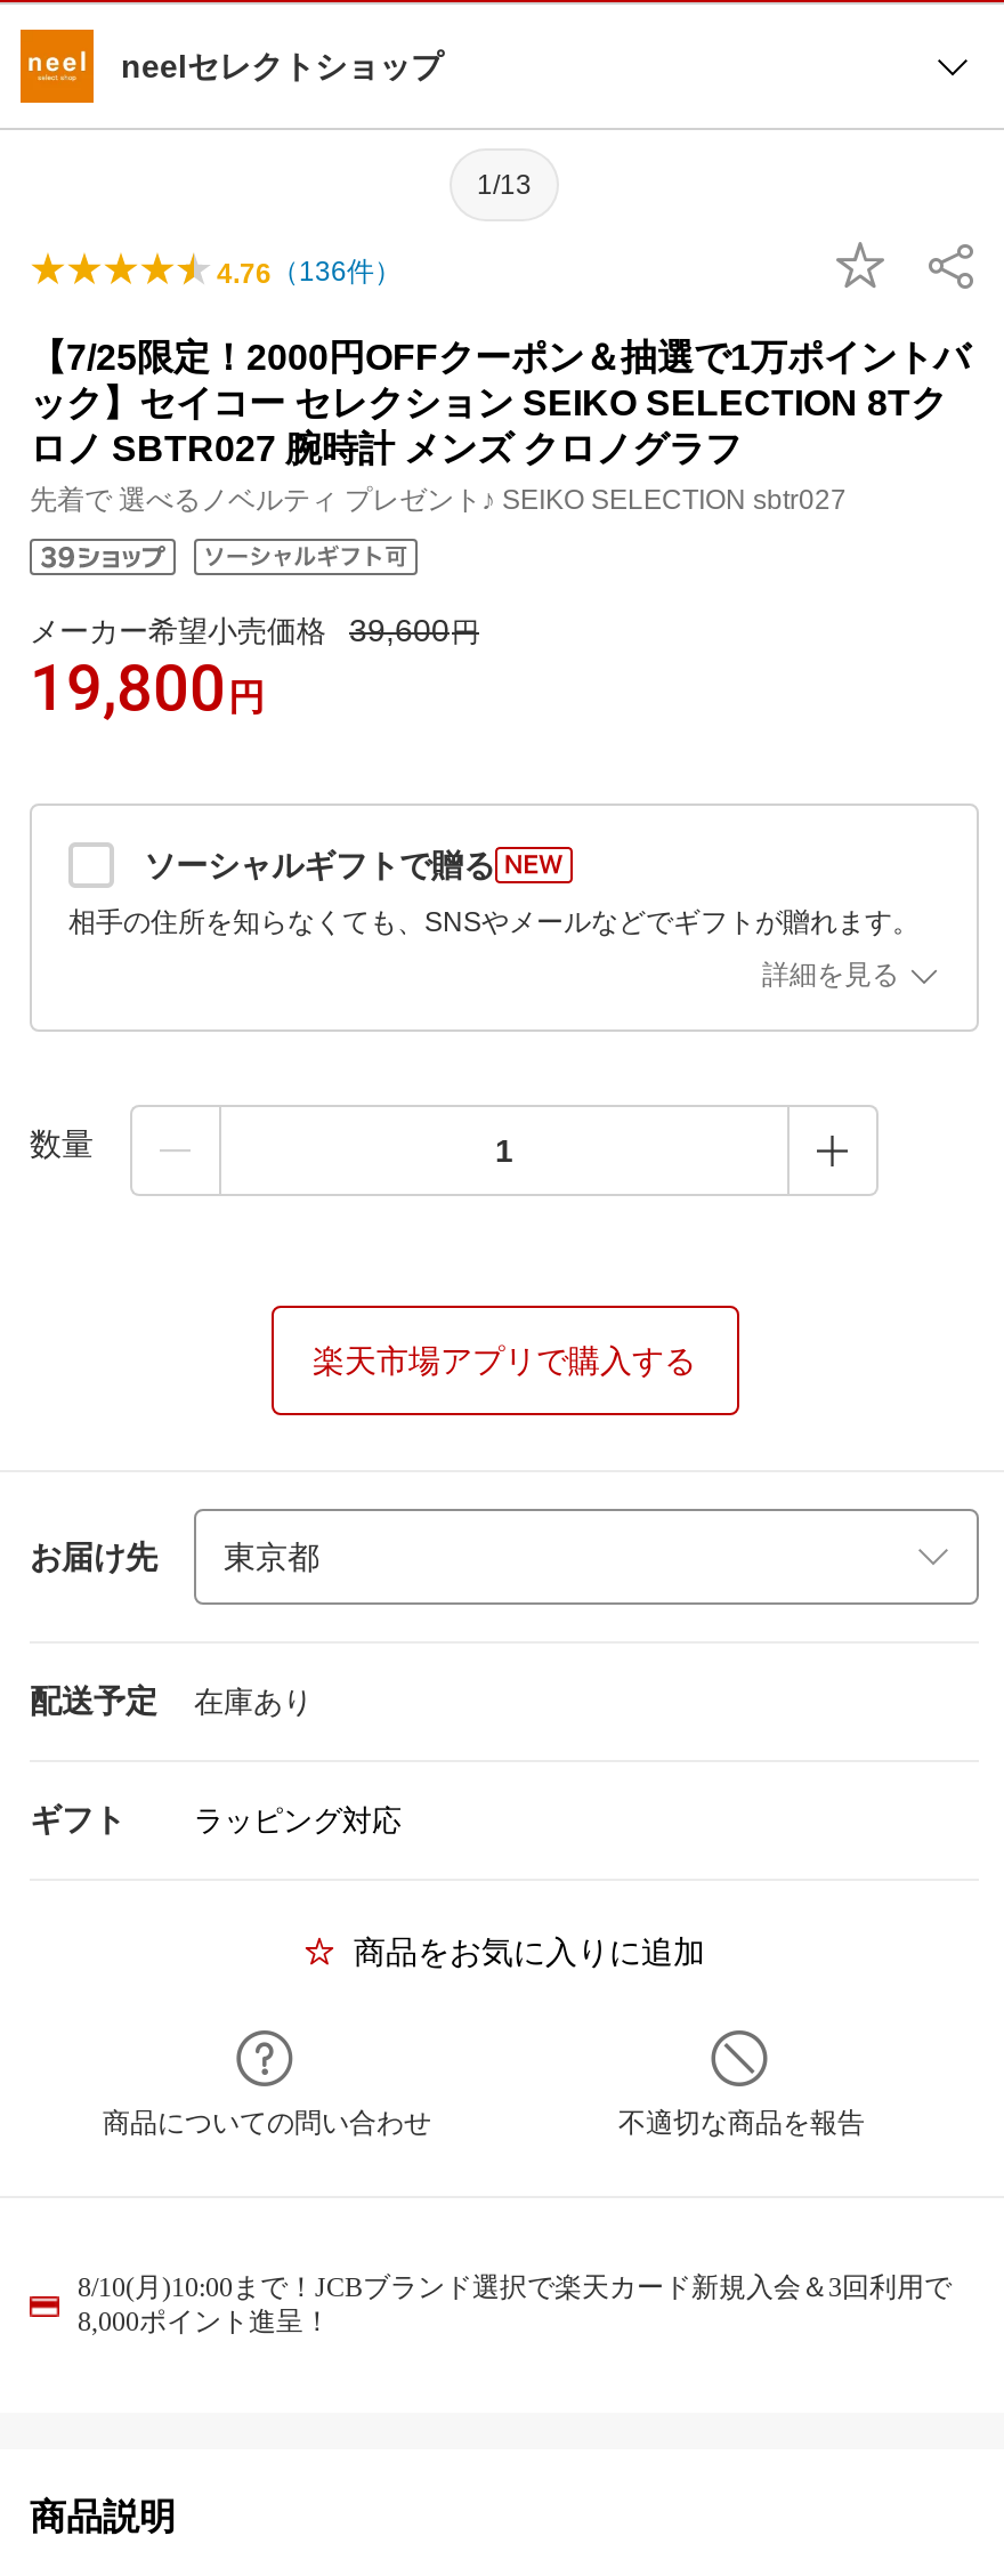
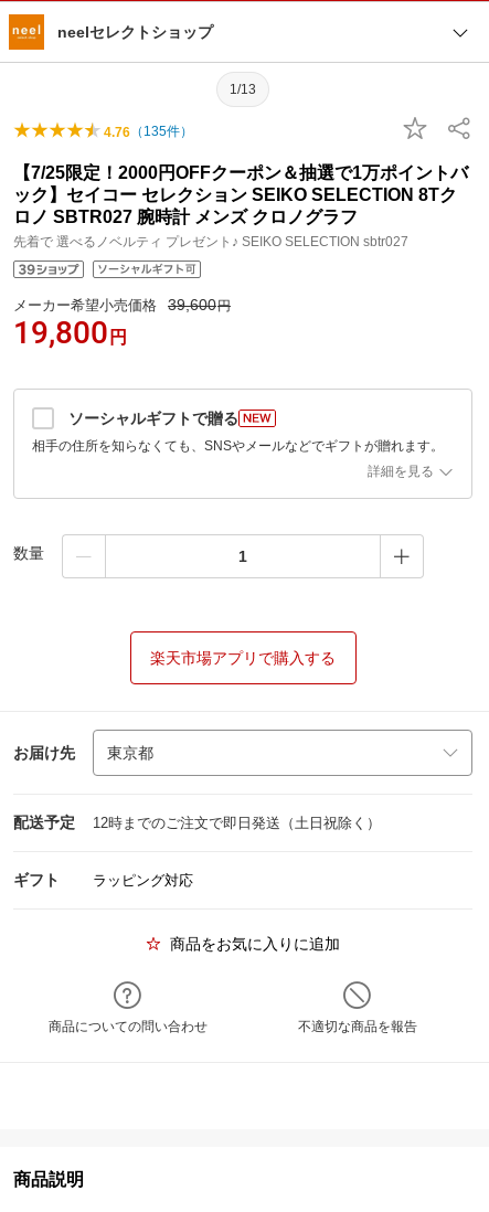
- 4.76（136件）
+ 4.76（135件）

- 在庫あり
+ 12時までのご注文で即日発送（土日祝除く）

- 8/10(月)10:00まで！JCBブランド選択で楽天カード新規入会＆3回利用で
- 8,000ポイント進呈！
